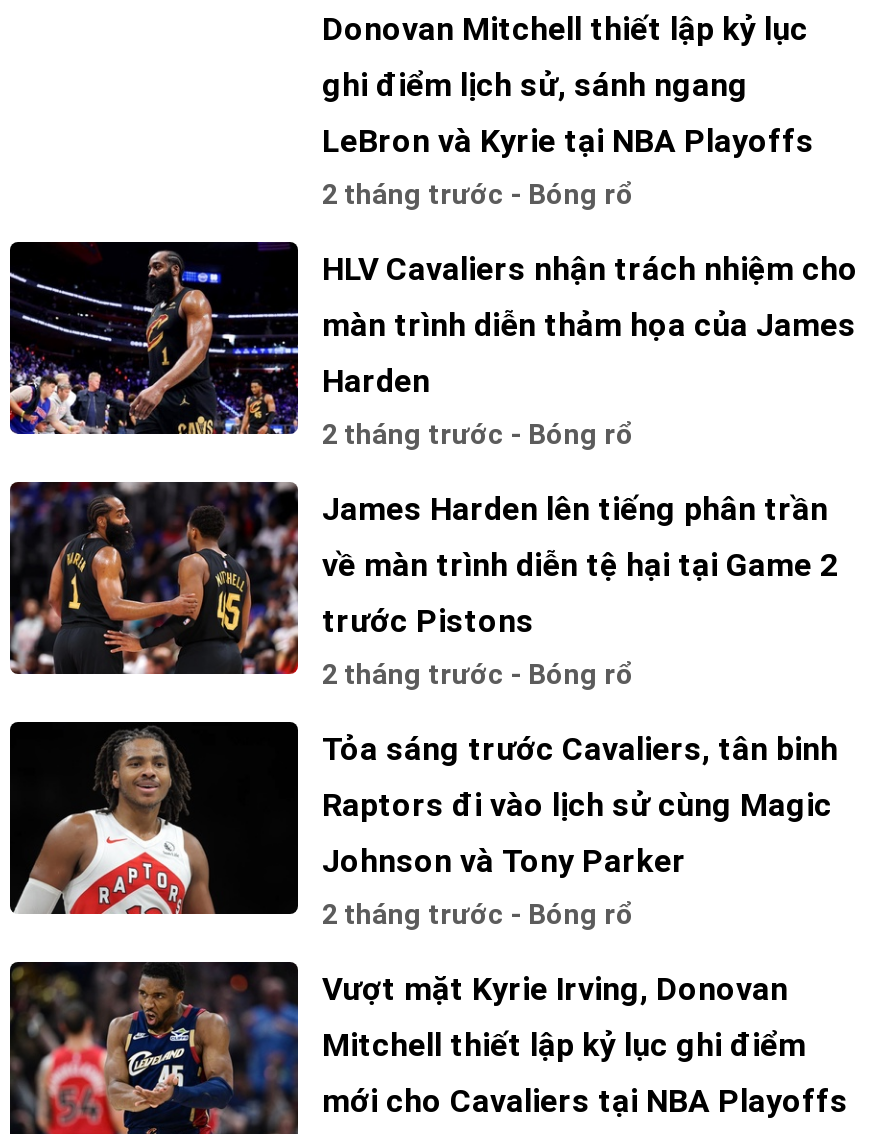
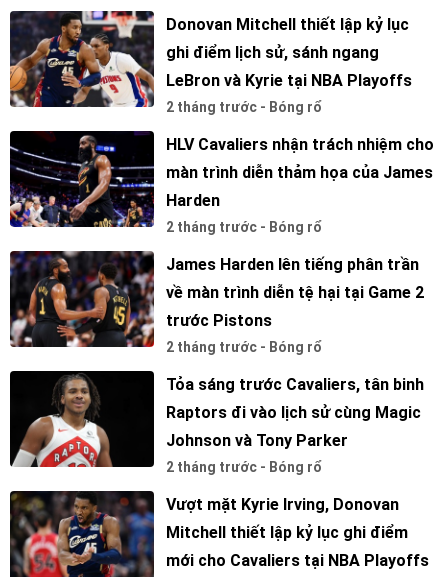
+ [image]
